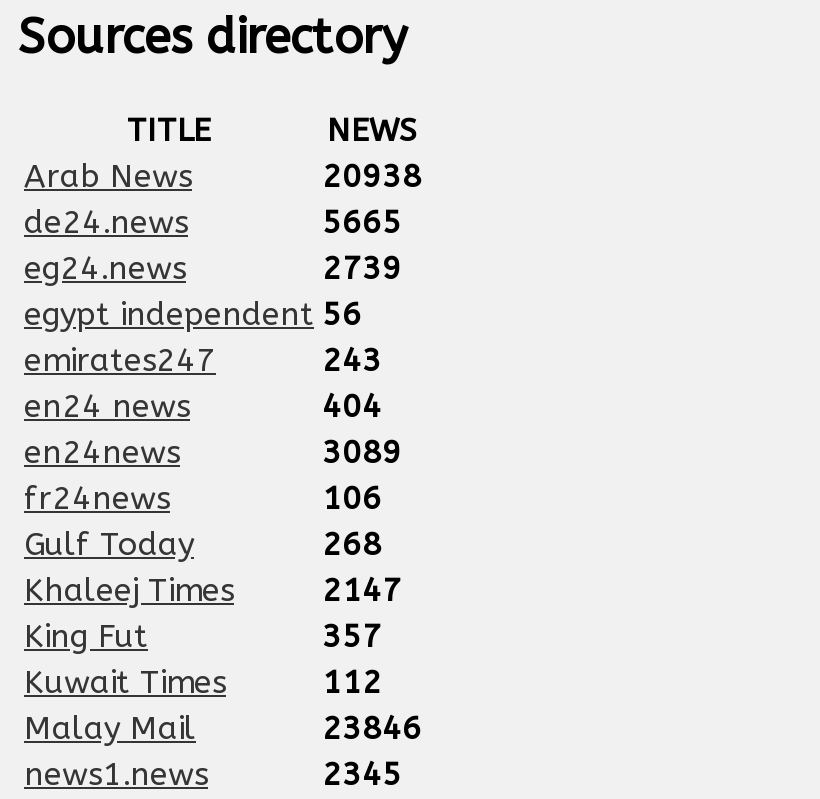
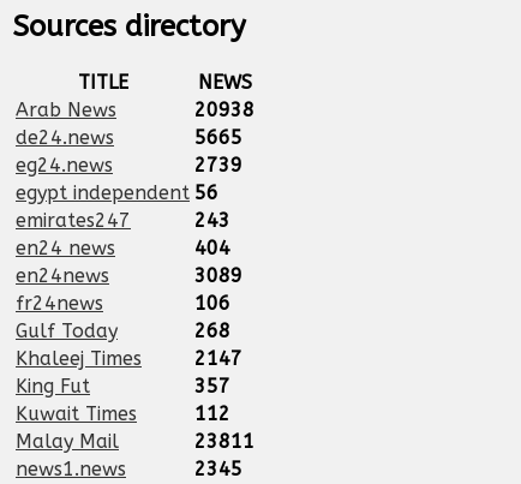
- 23846
+ 23811
